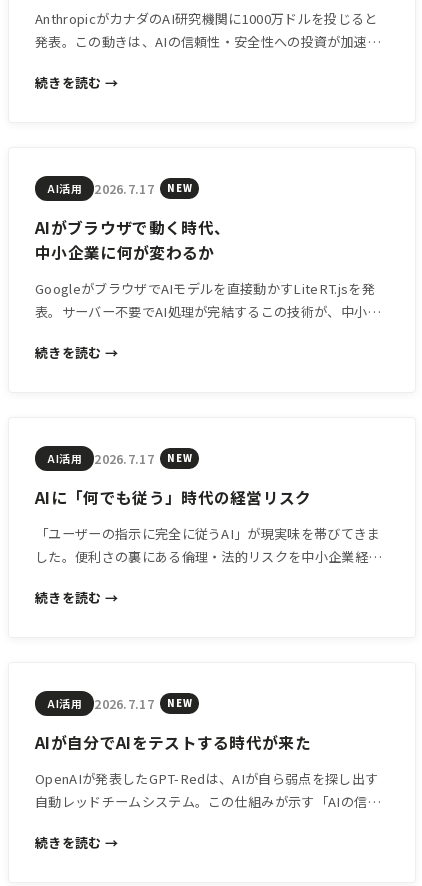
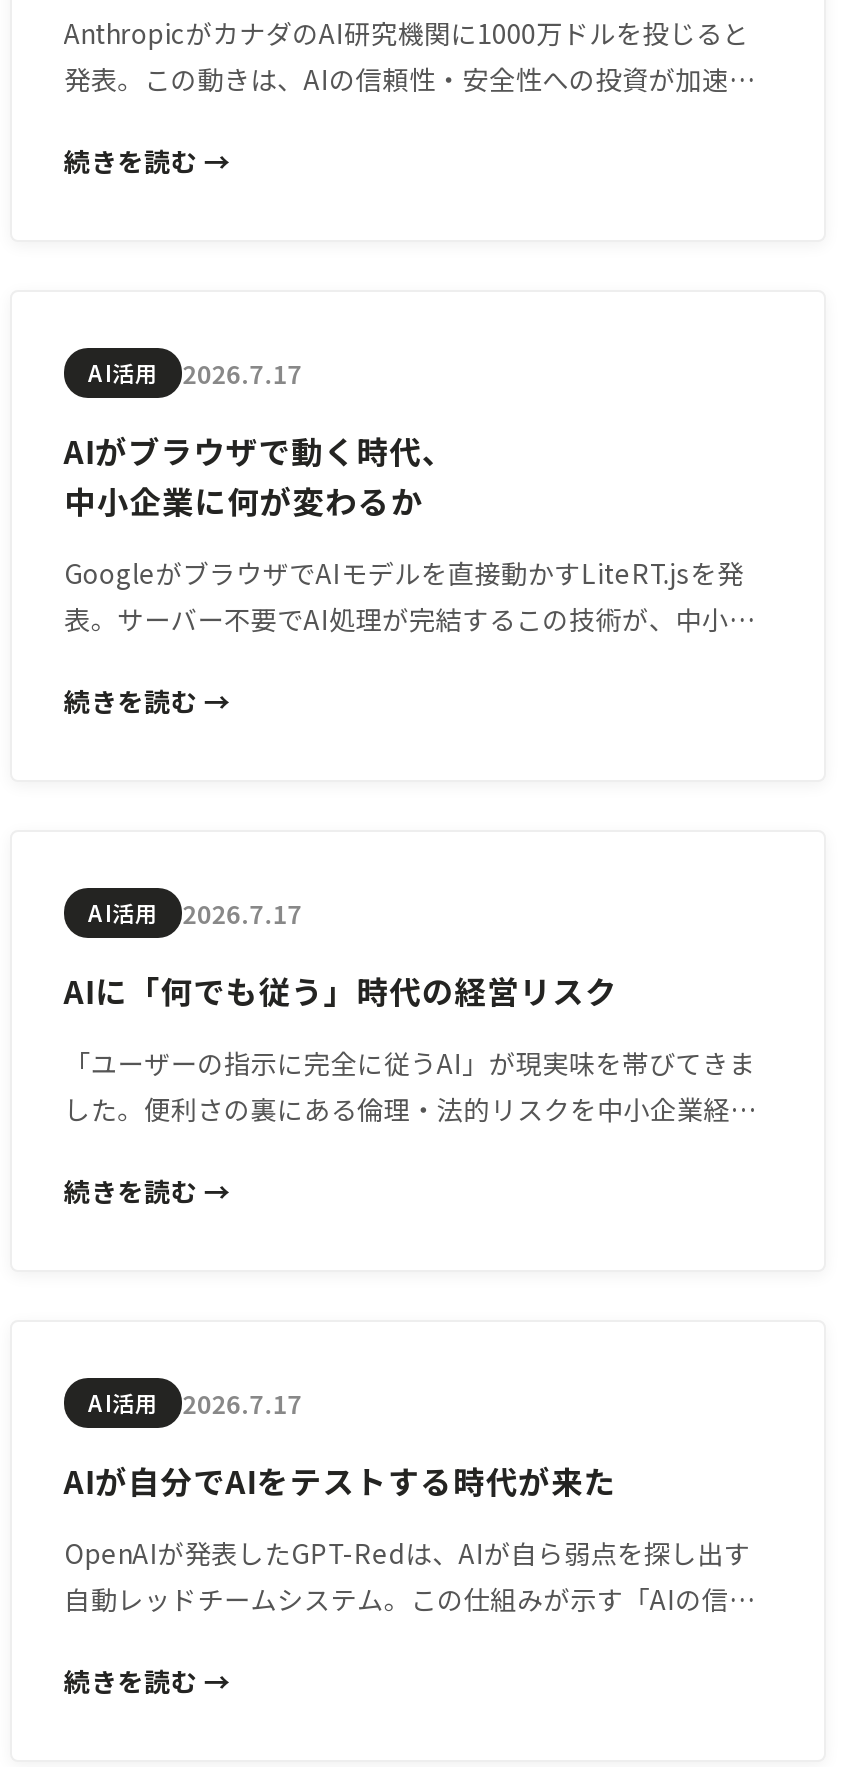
- NEW

- NEW

- NEW
